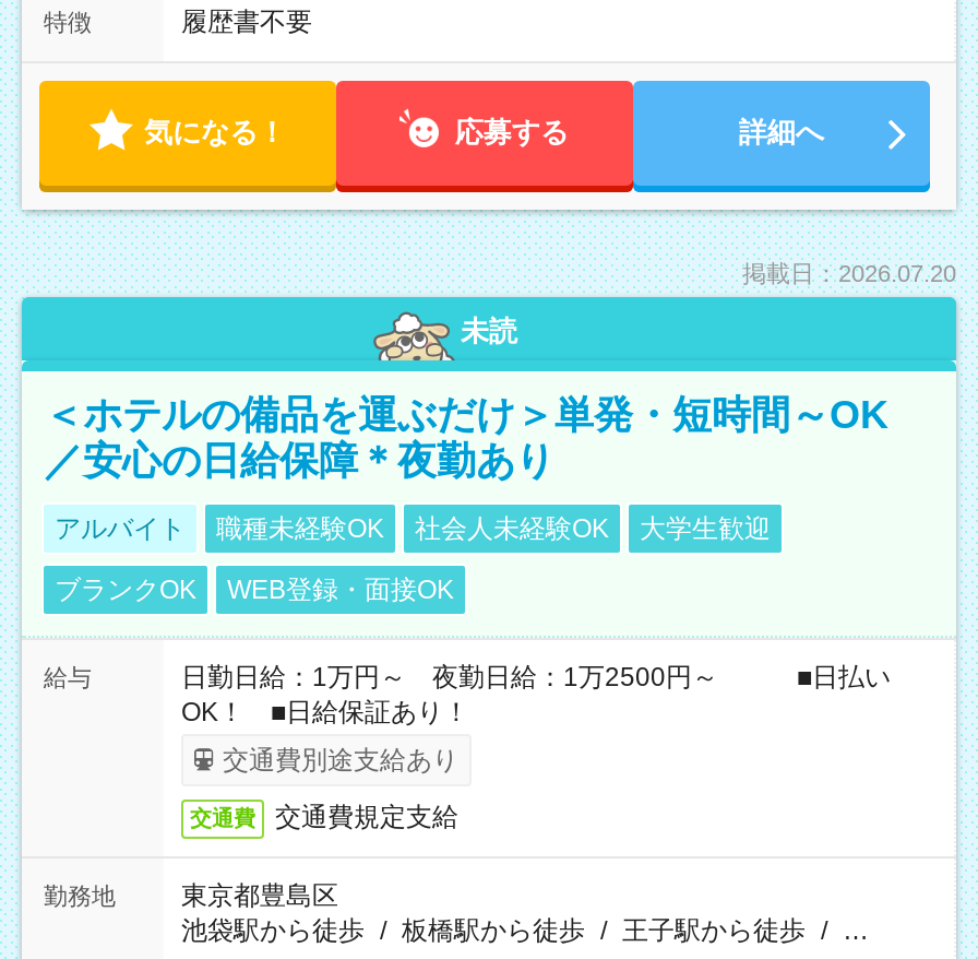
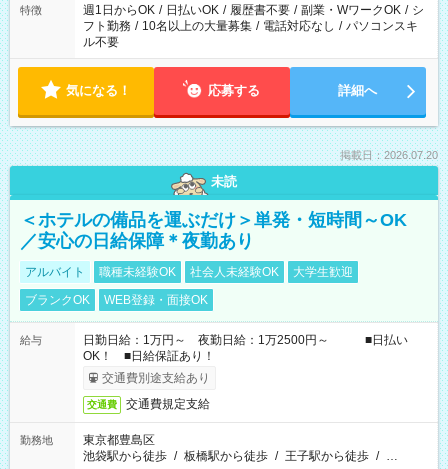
- 履歴書不要
+ 週1日からOK / 日払いOK / 履歴書不要 / 副業・WワークOK / シ
+ フト勤務 / 10名以上の大量募集 / 電話対応なし / パソコンスキ
+ ル不要
